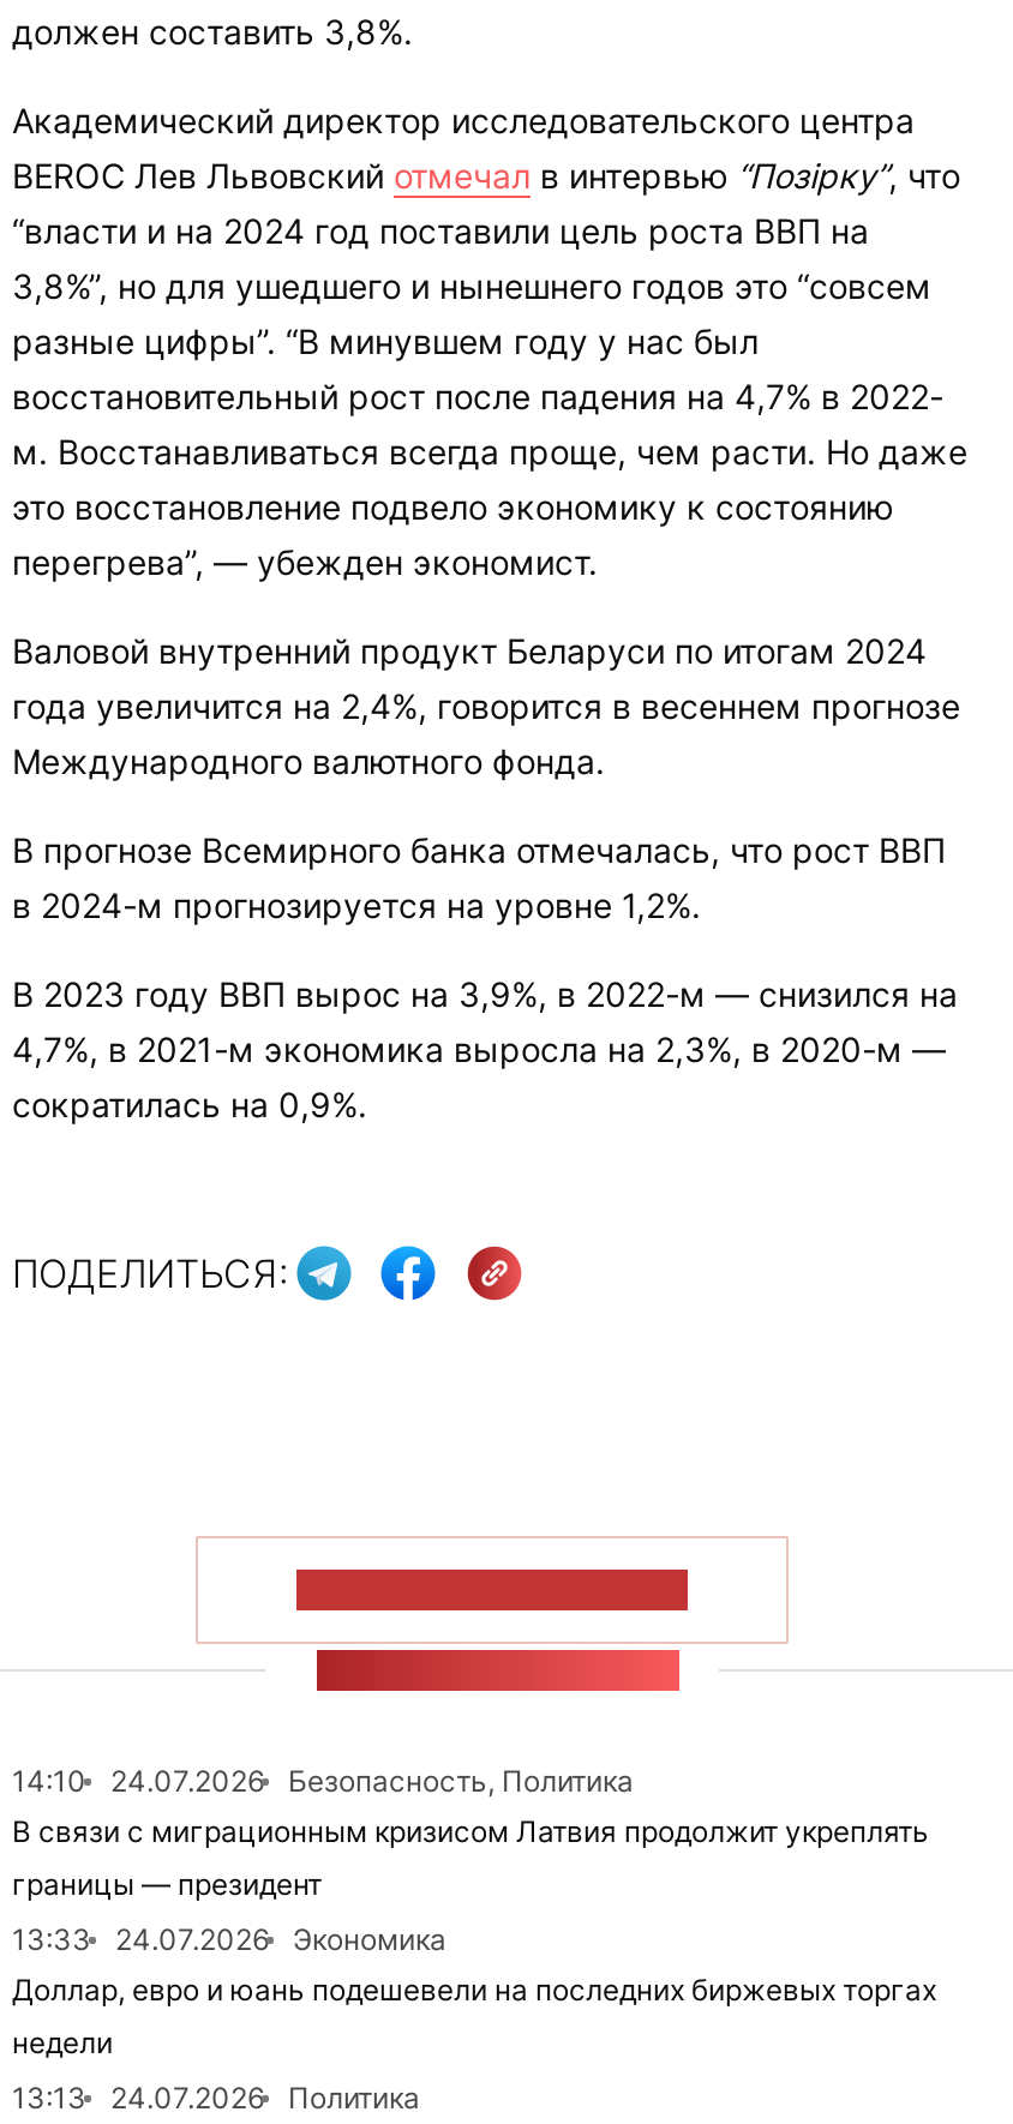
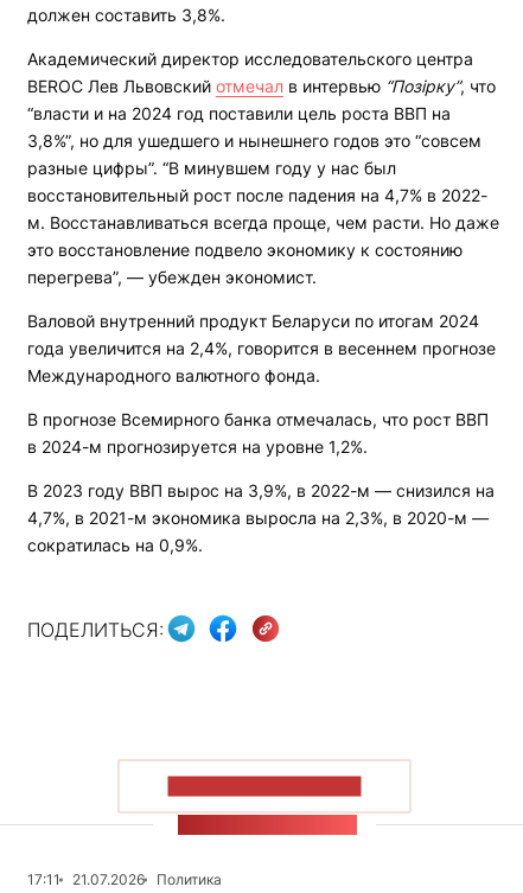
- 14:10
- 24.07.2026
- Безопасность, Политика
- В связи с миграционным кризисом Латвия продолжит укреплять
- границы — президент
- 13:33
- 24.07.2026
- Экономика
- Доллар, евро и юань подешевели на последних биржевых торгах
- недели
- 13:13
- 24.07.2026
+ 17:11
+ 21.07.2026
